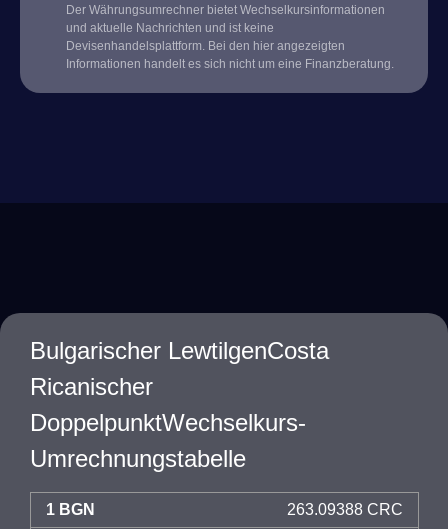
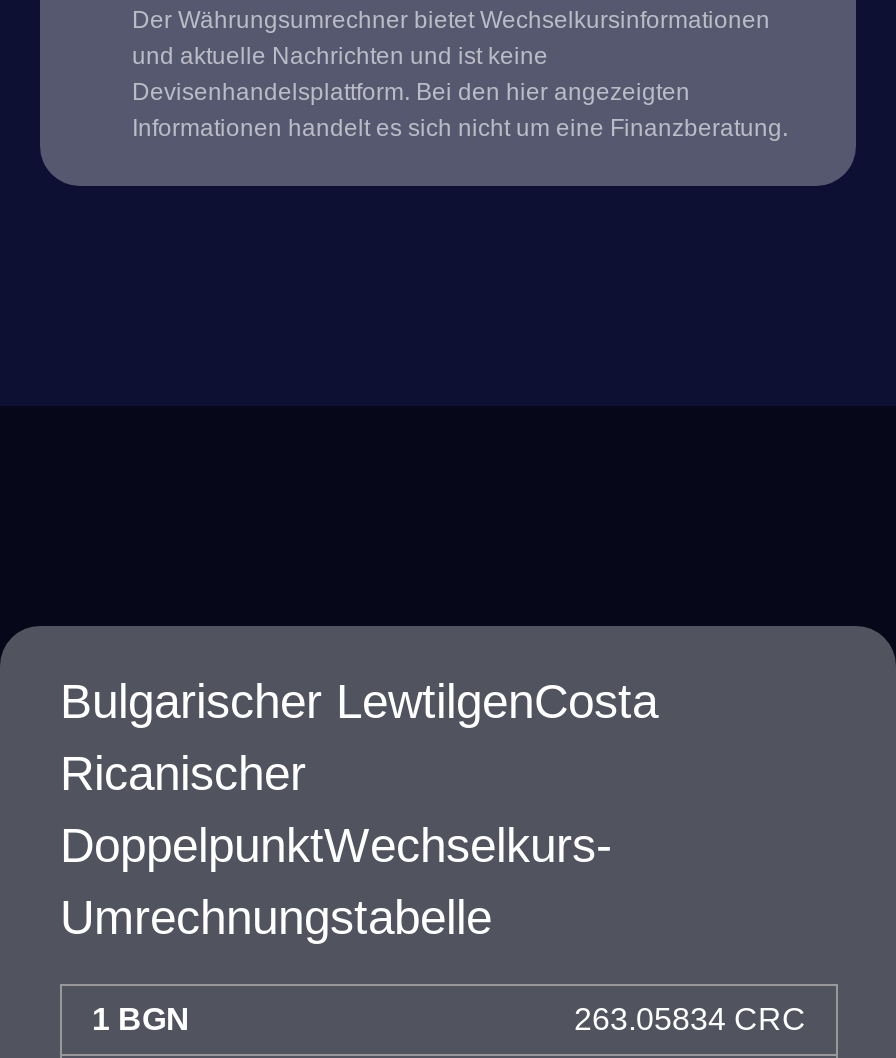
- 263.09388 CRC
+ 263.05834 CRC
